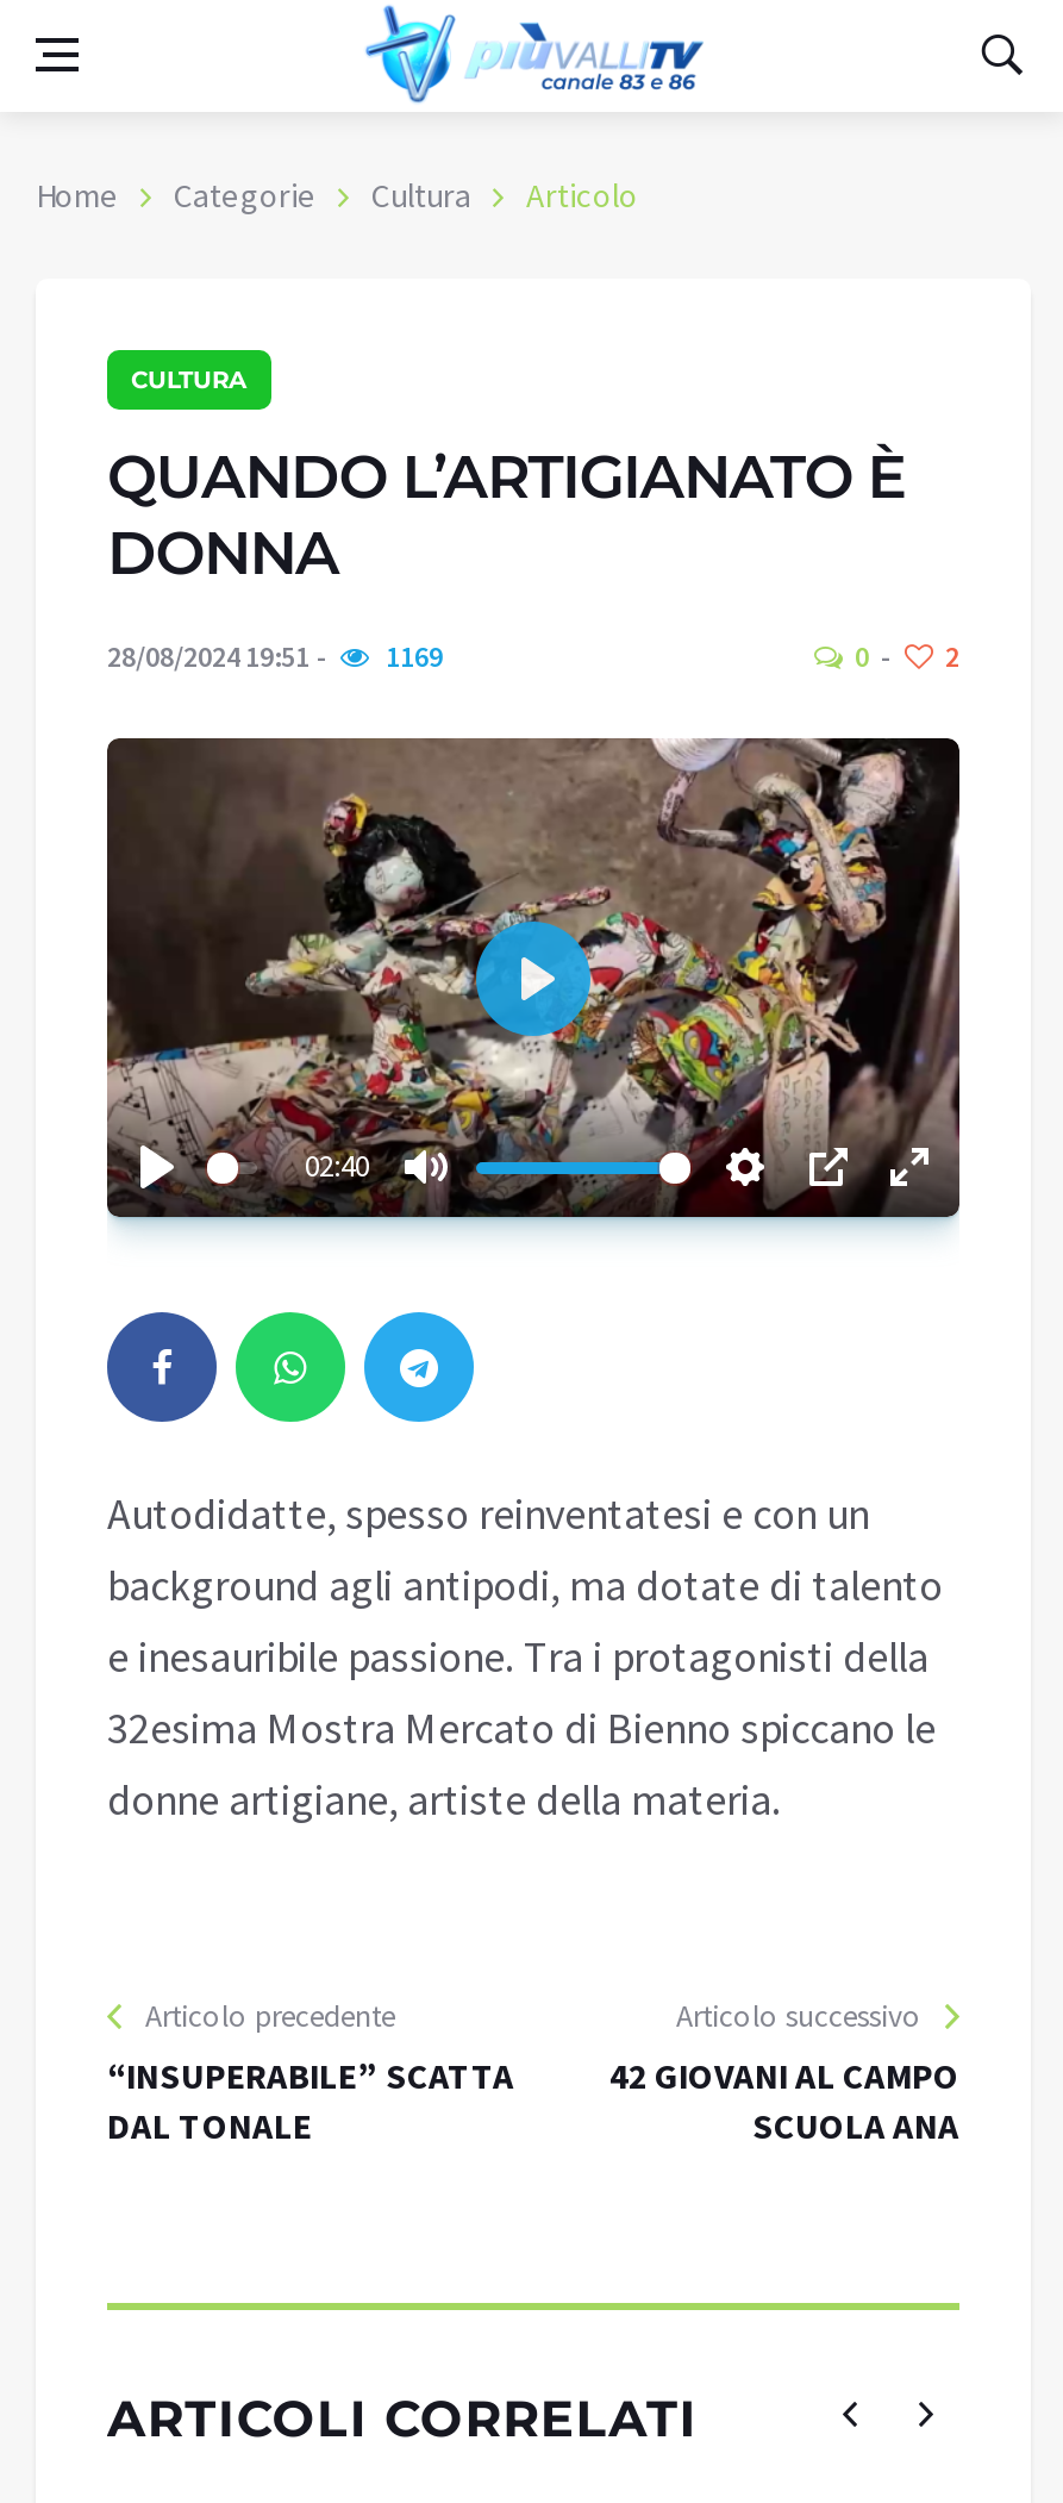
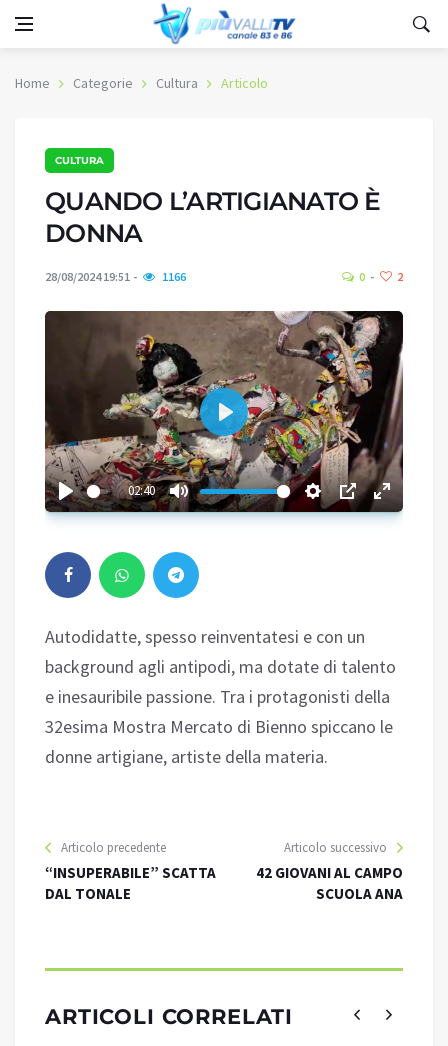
- 1169
+ 1166
